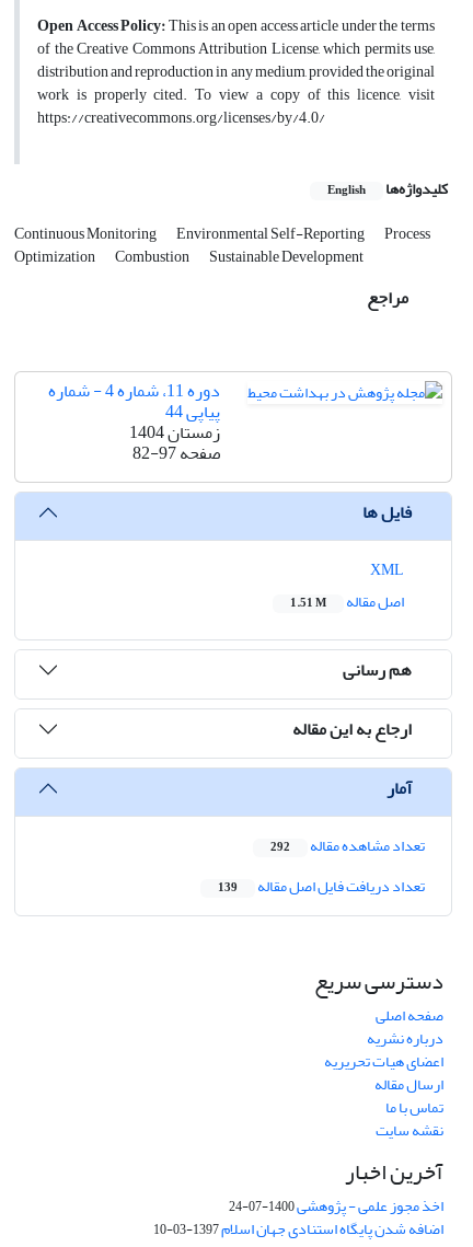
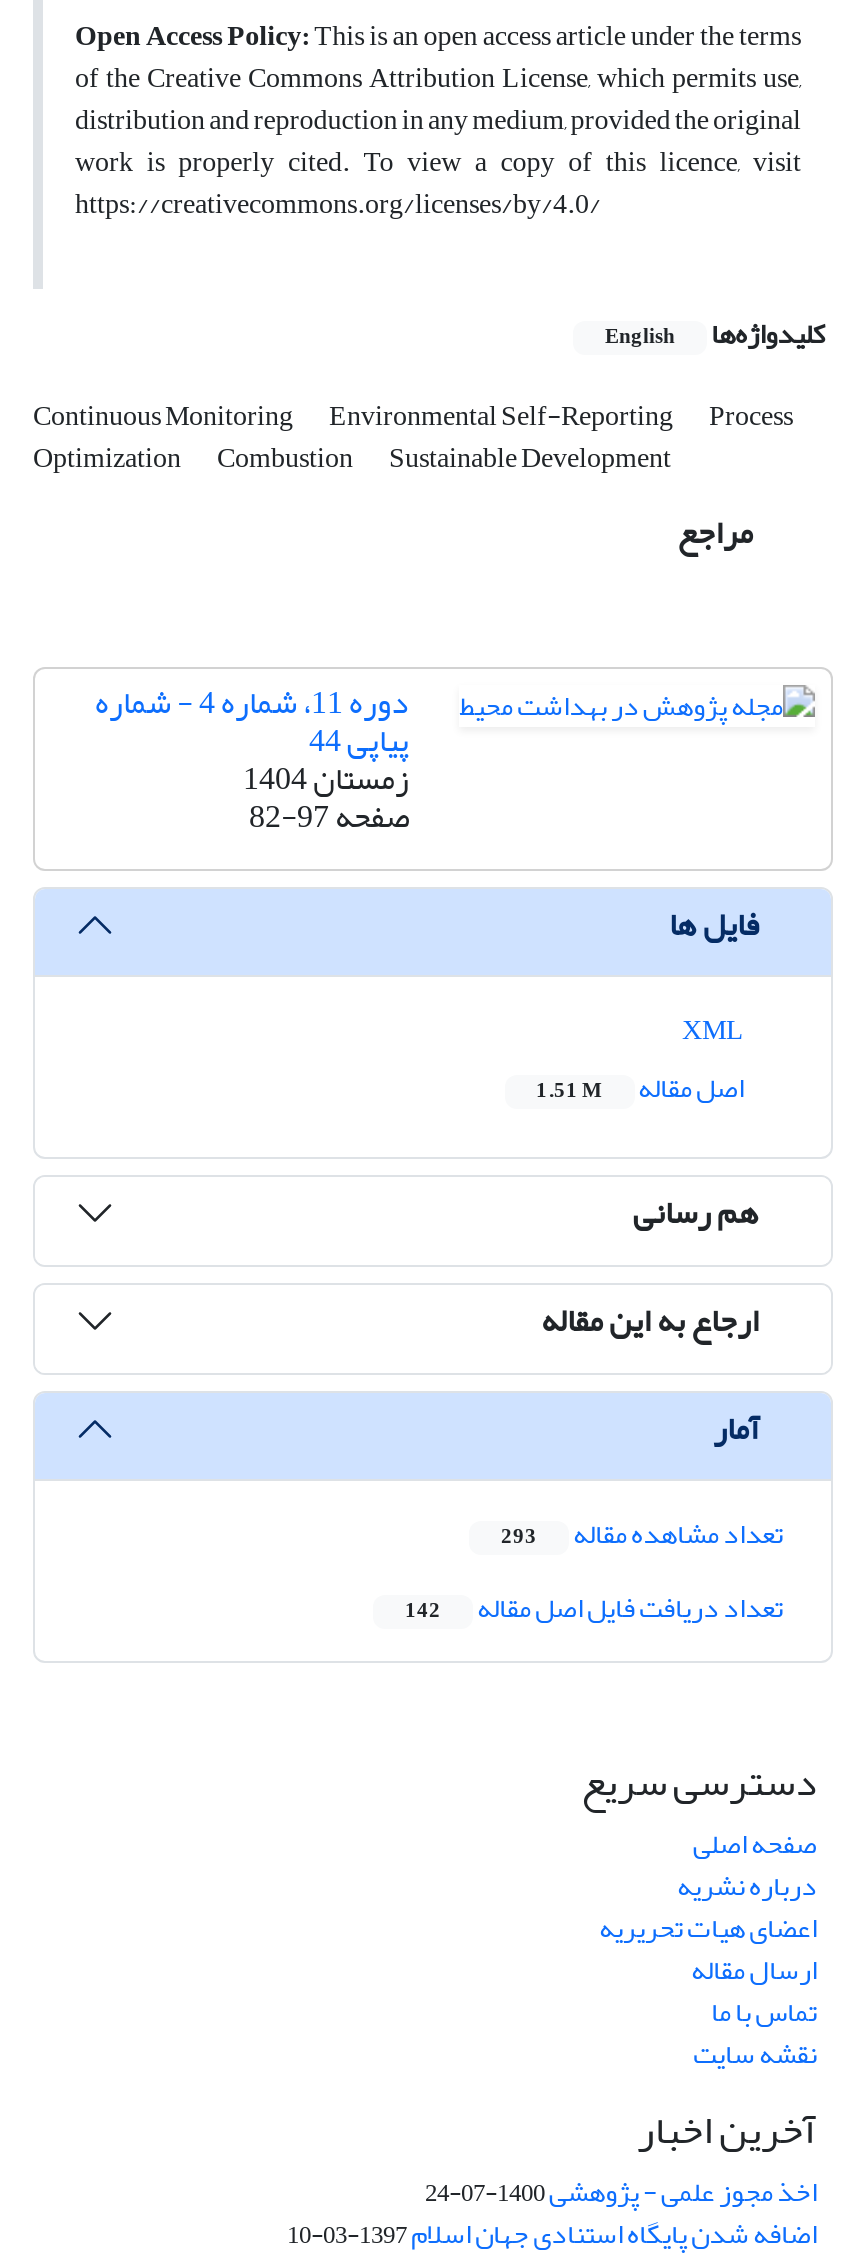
- تعداد مشاهده مقاله 292
+ تعداد مشاهده مقاله 293

- تعداد دریافت فایل اصل مقاله 139
+ تعداد دریافت فایل اصل مقاله 142
